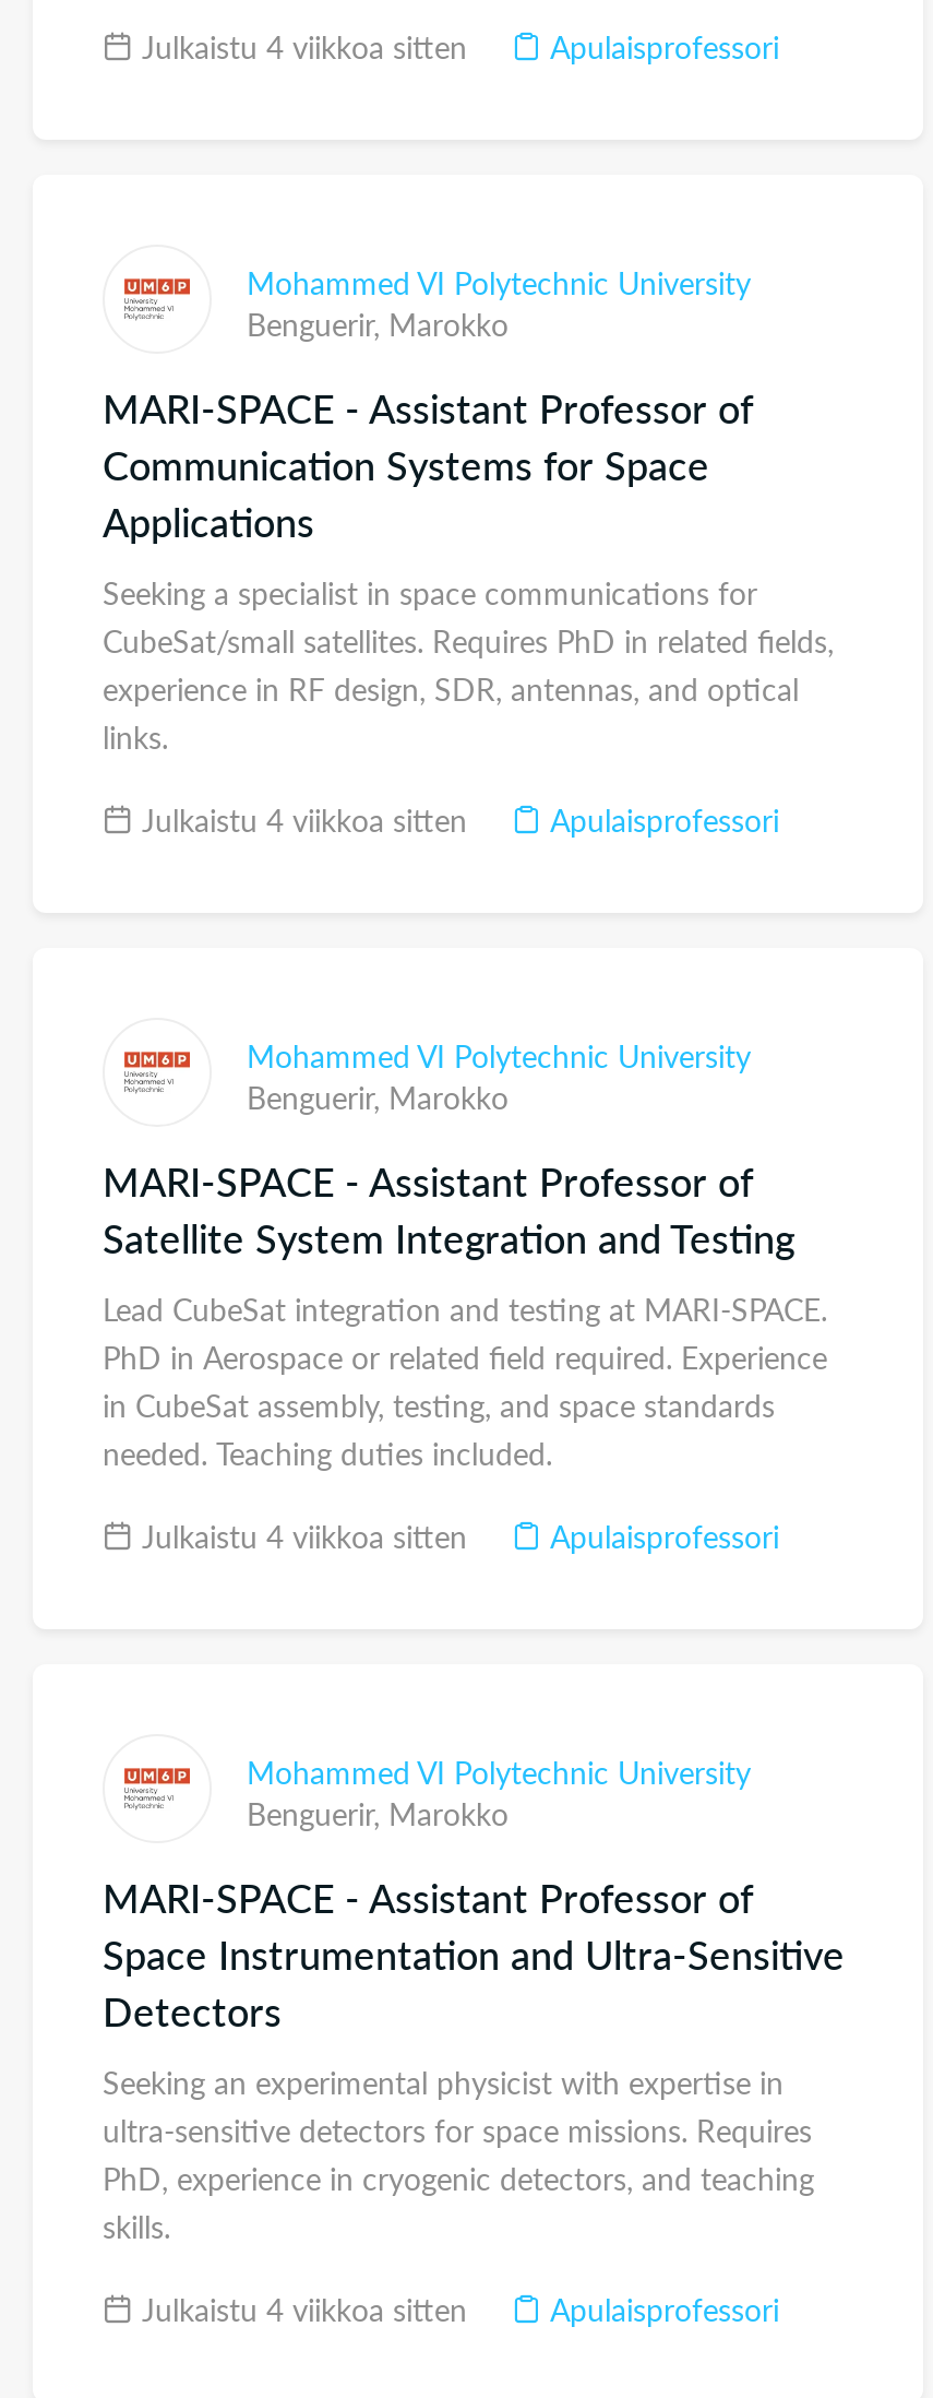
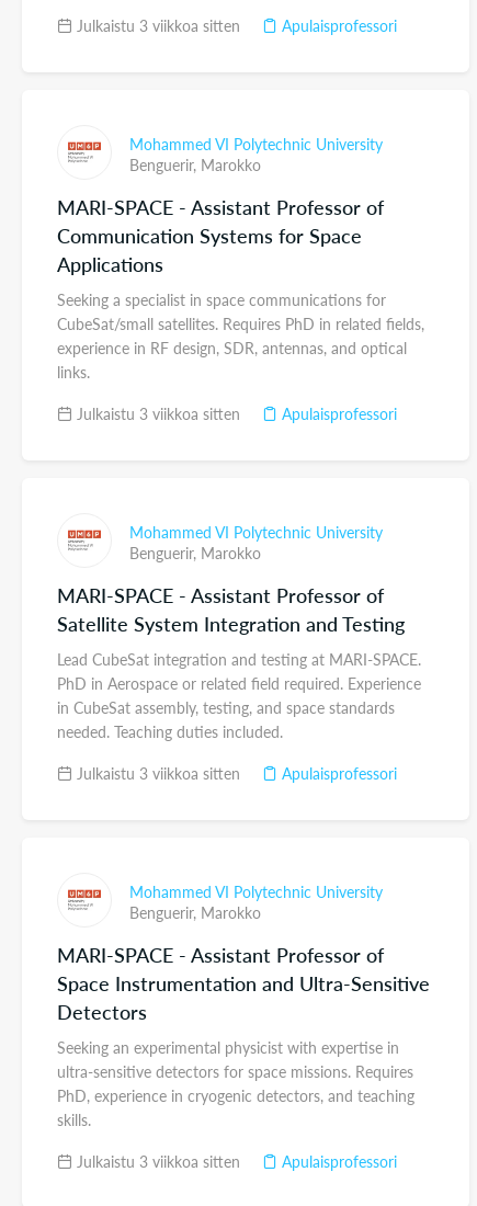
- Julkaistu 4 viikkoa sitten
+ Julkaistu 3 viikkoa sitten

- Julkaistu 4 viikkoa sitten
+ Julkaistu 3 viikkoa sitten

- Julkaistu 4 viikkoa sitten
+ Julkaistu 3 viikkoa sitten

- Julkaistu 4 viikkoa sitten
+ Julkaistu 3 viikkoa sitten
